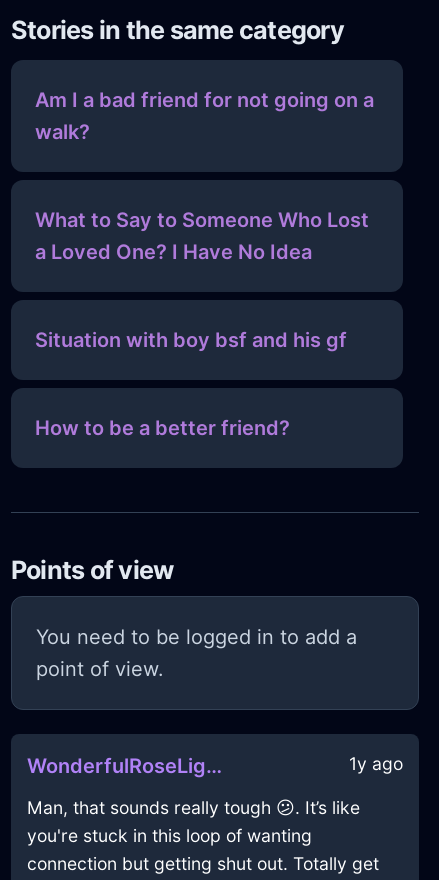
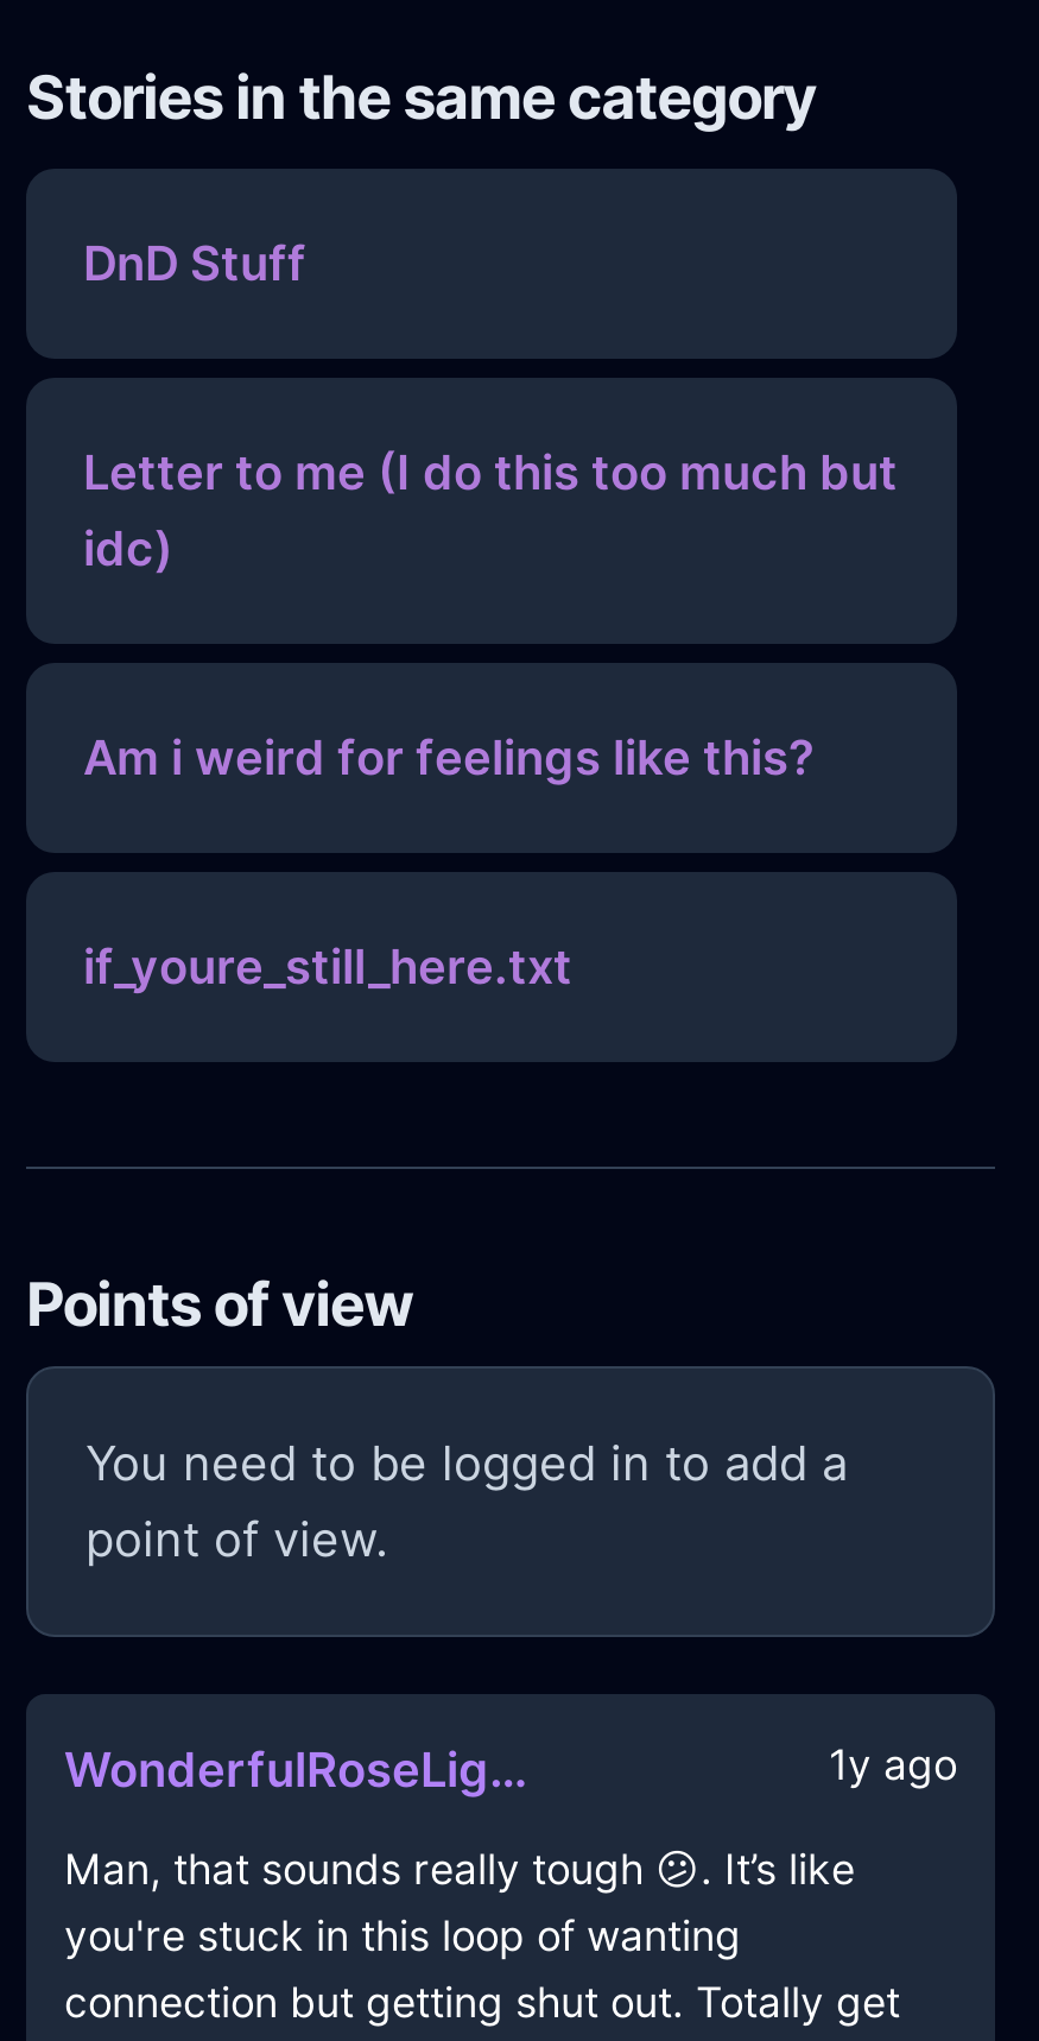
- Am I a bad friend for not going on a
- walk?
+ DnD Stuff

- What to Say to Someone Who Lost
- a Loved One? I Have No Idea
+ Letter to me (I do this too much but
+ idc)

- Situation with boy bsf and his gf
+ Am i weird for feelings like this?

- How to be a better friend?
+ if_youre_still_here.txt
